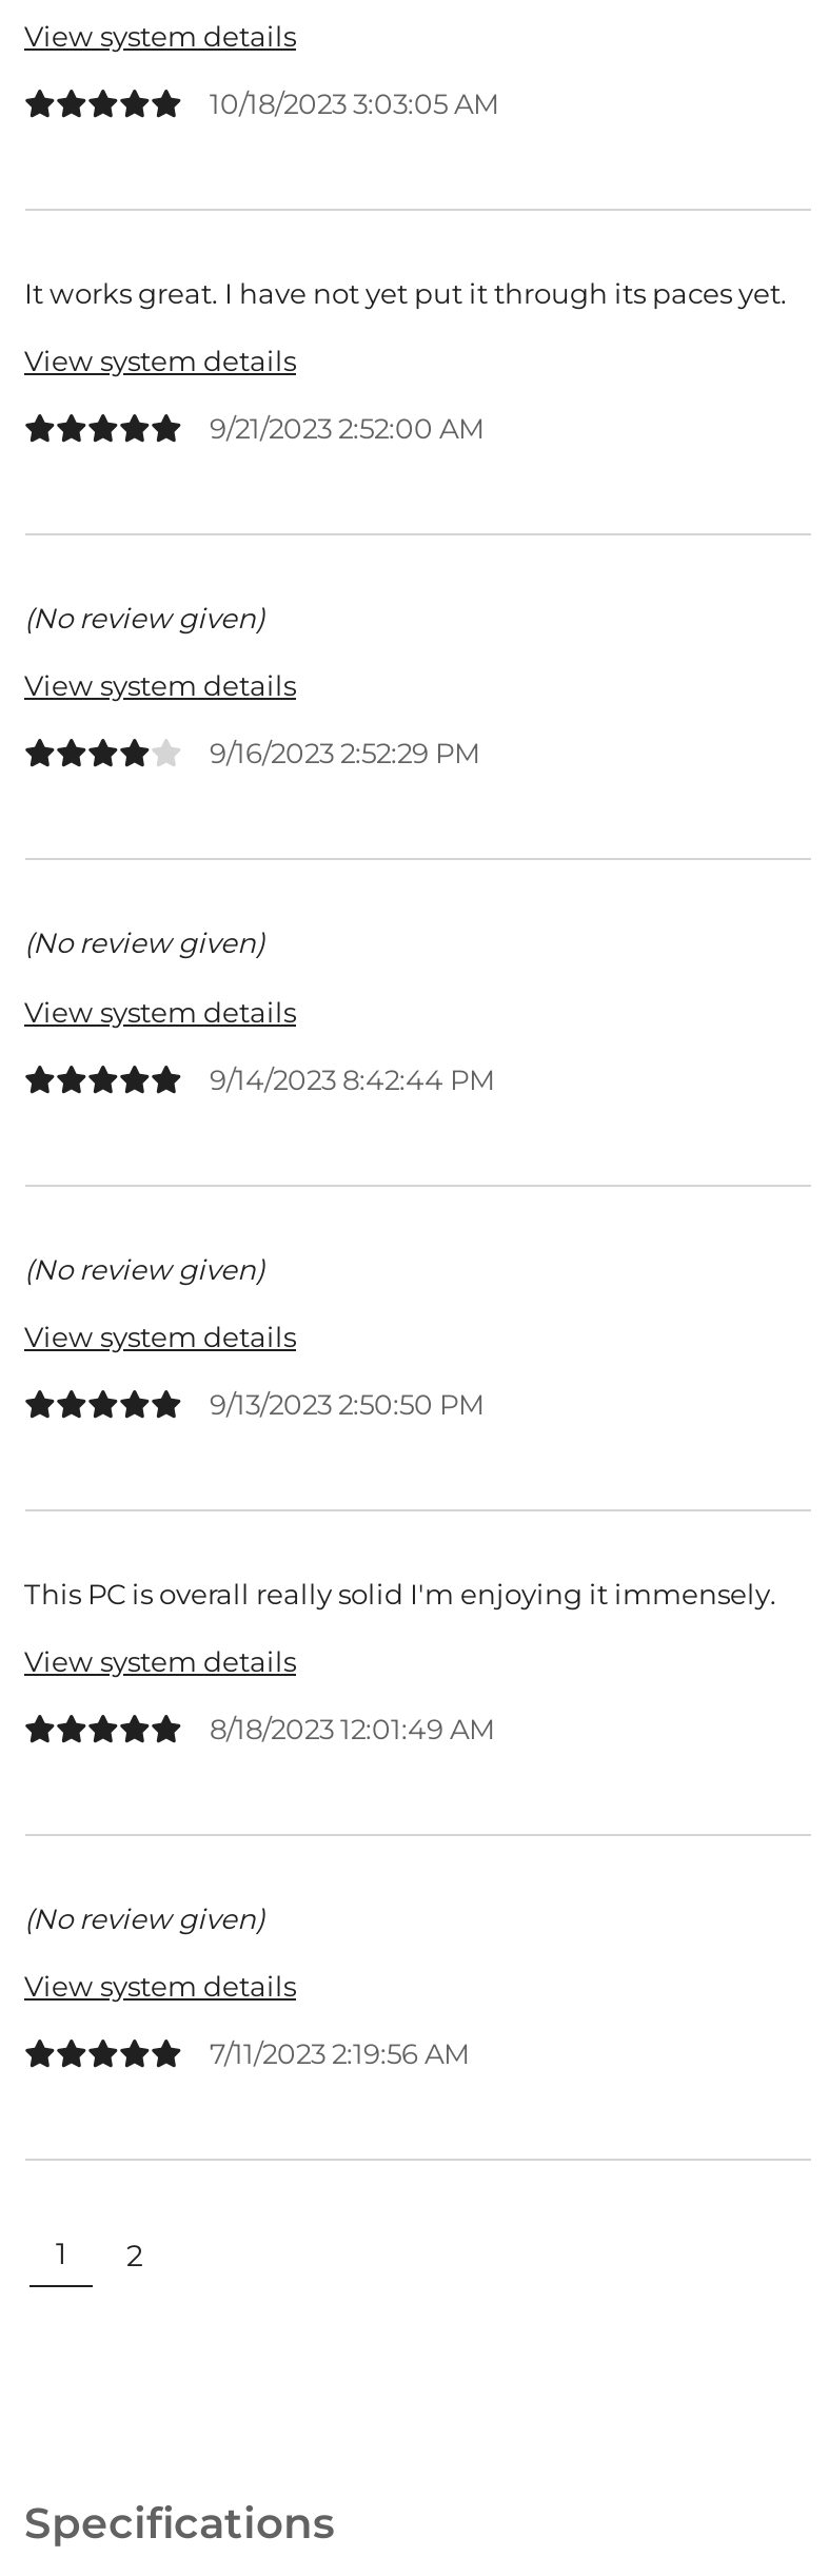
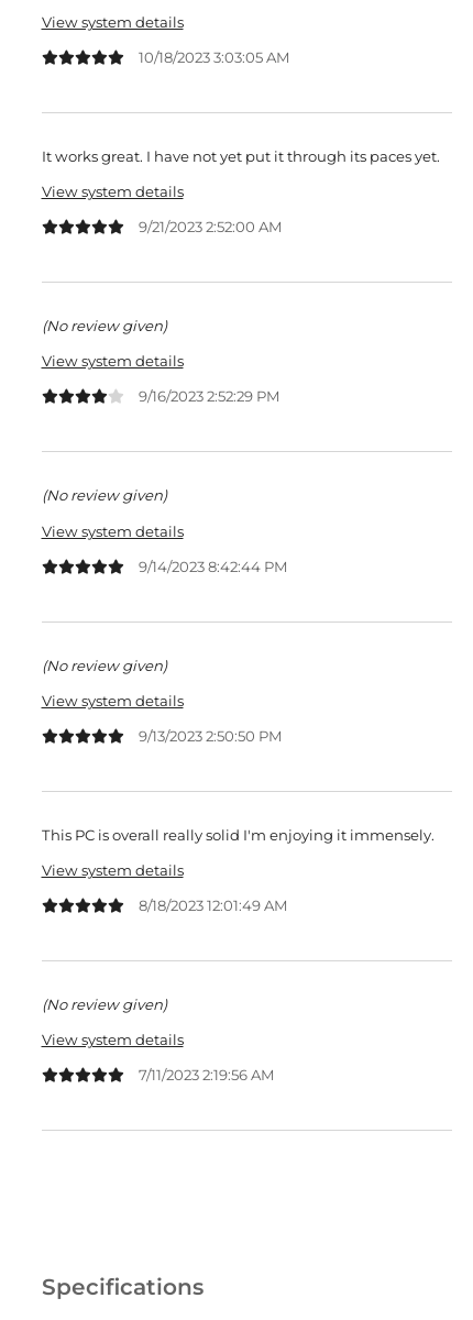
- 1
- 2
